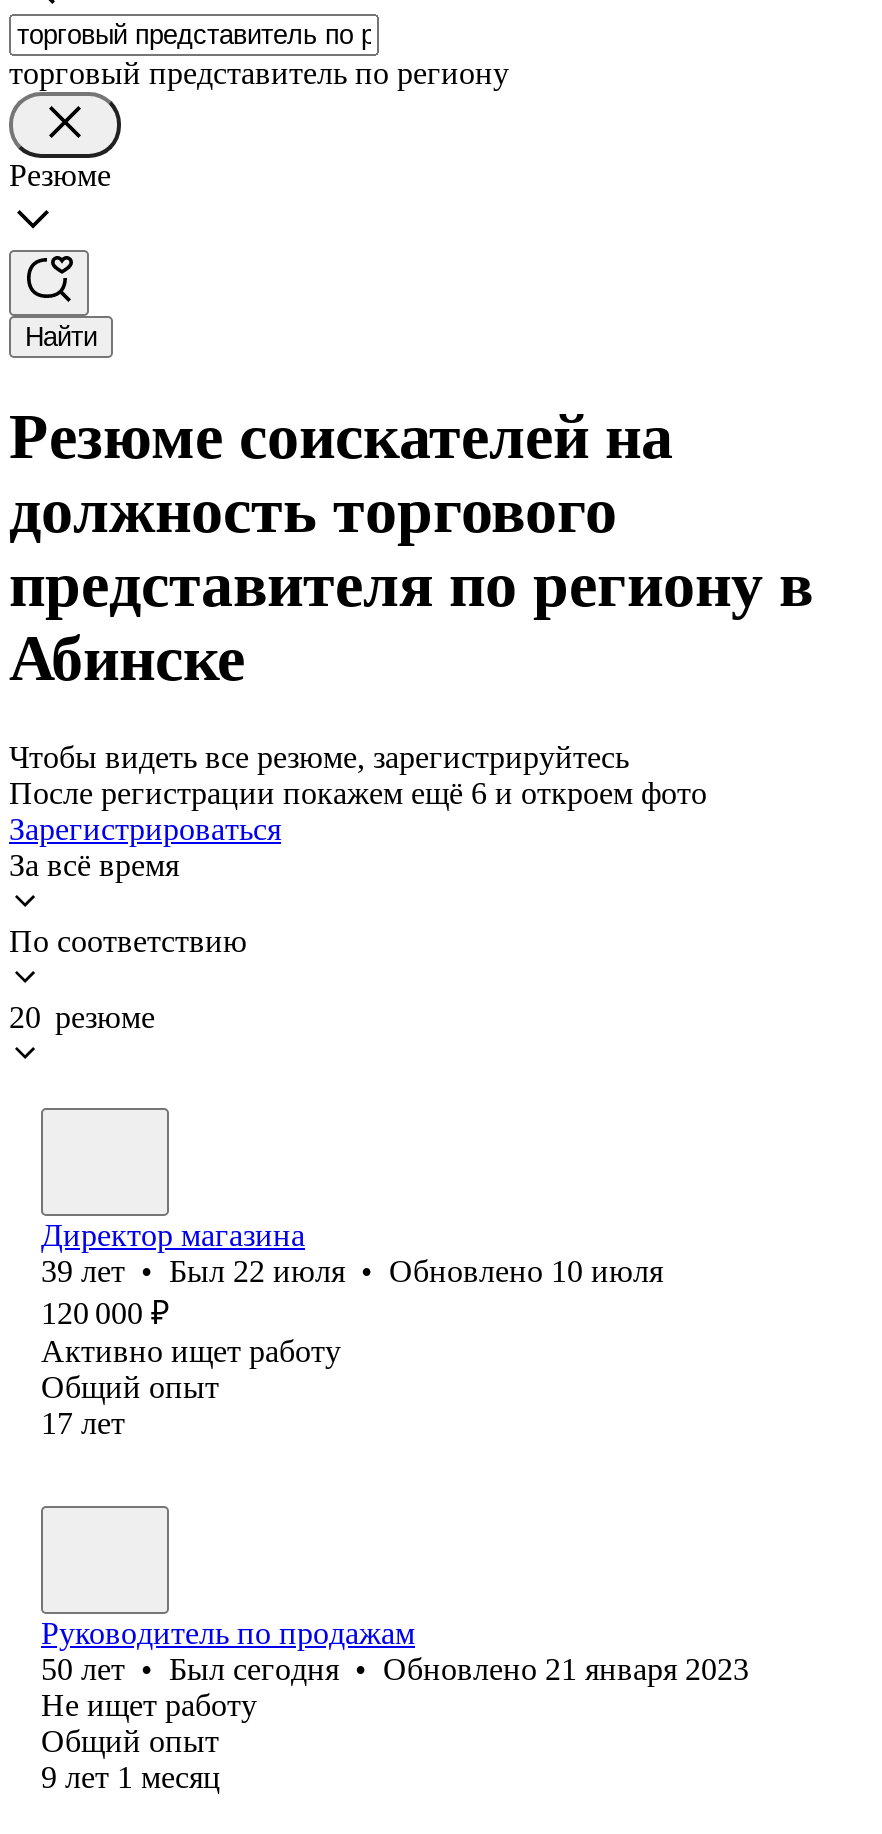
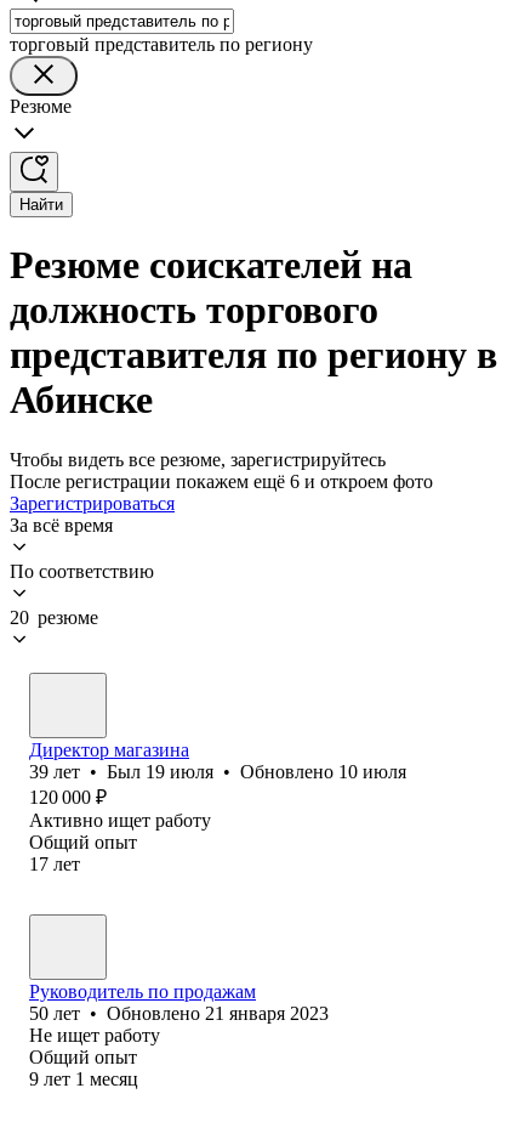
- 39 лет • Был 22 июля • Обновлено 10 июля
+ 39 лет • Был 19 июля • Обновлено 10 июля

- 50 лет • Был сегодня • Обновлено 21 января 2023
+ 50 лет • Обновлено 21 января 2023
